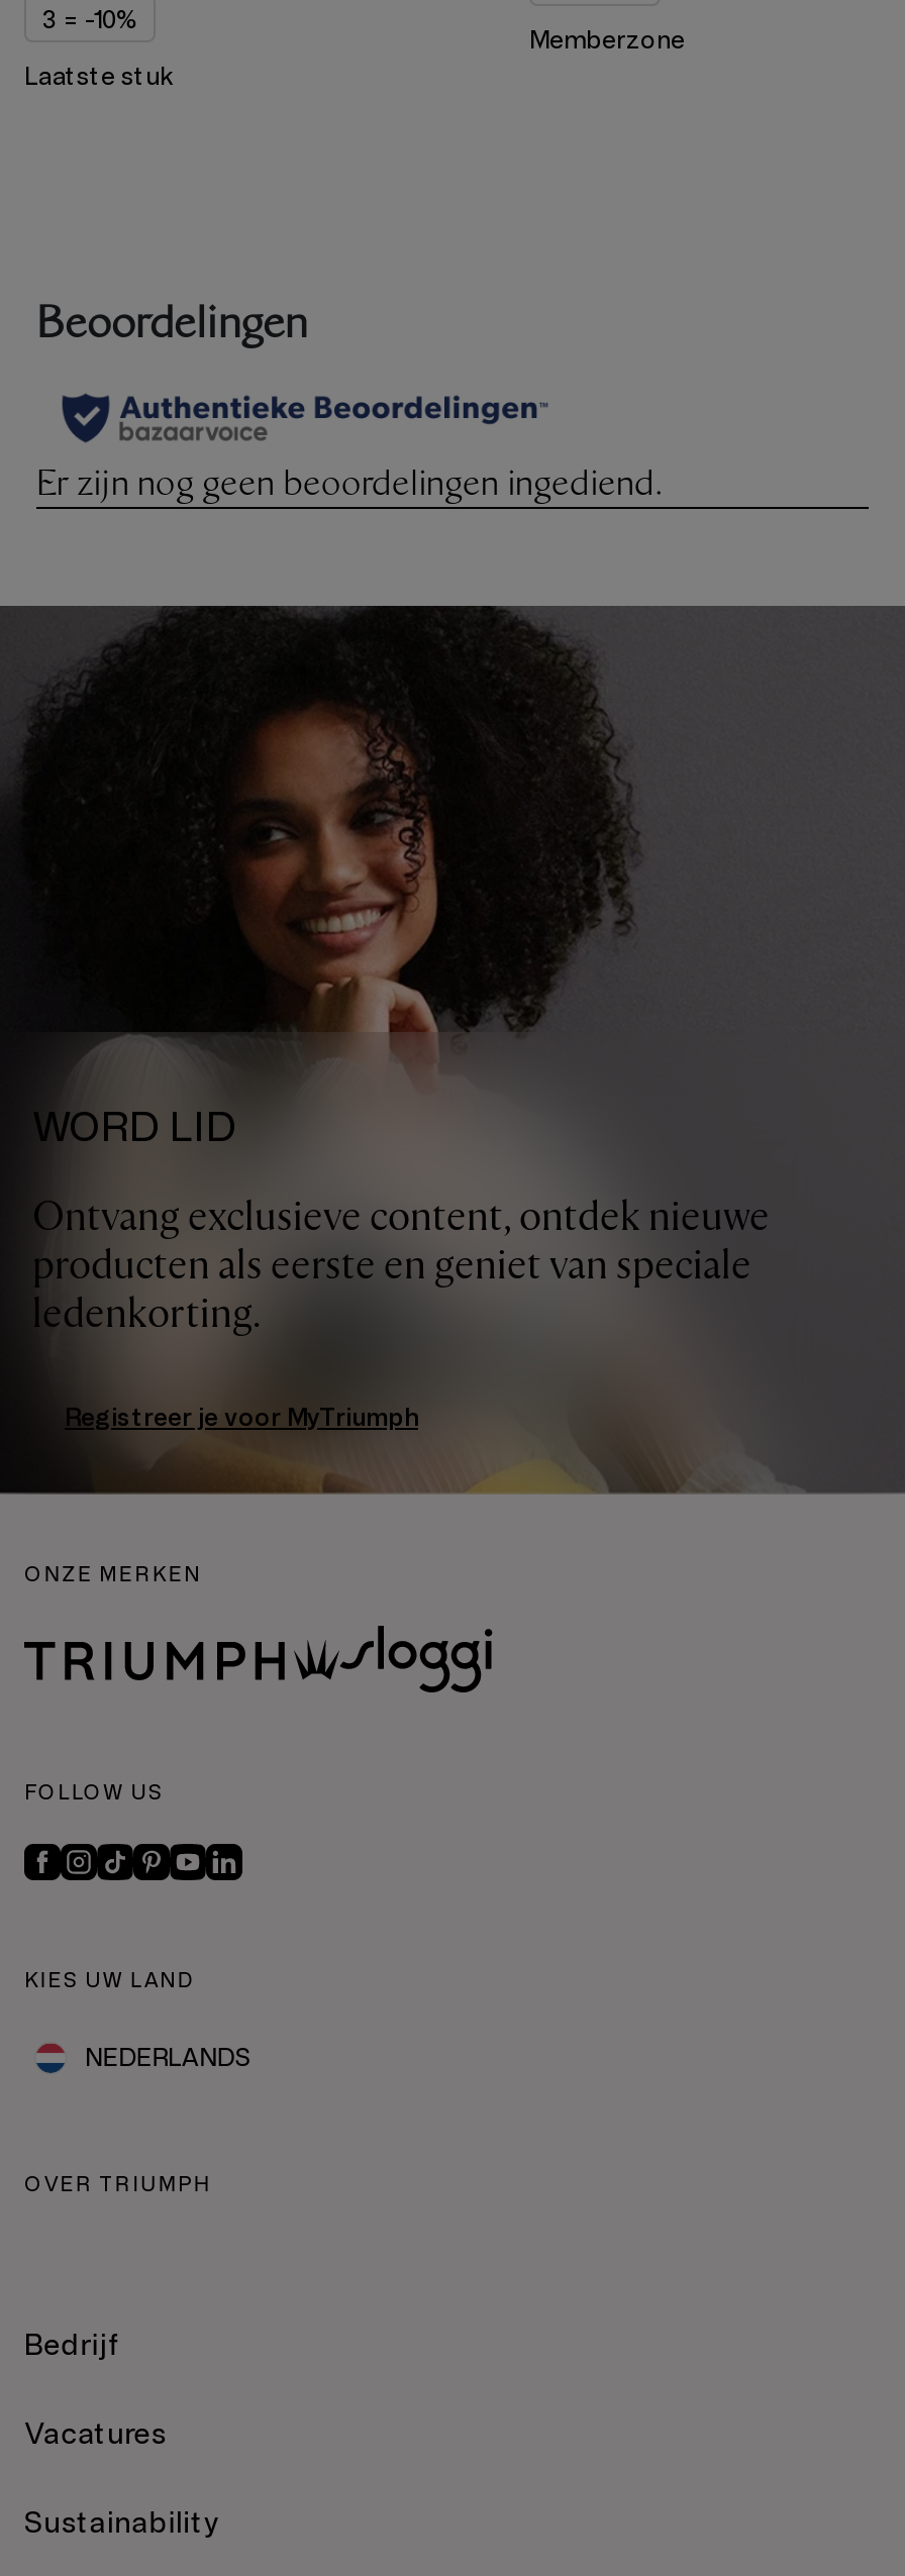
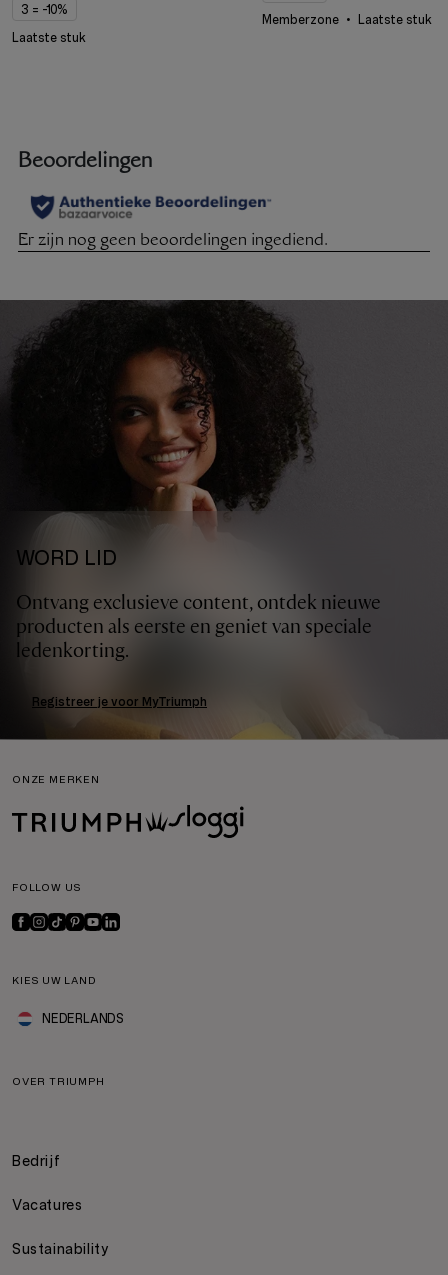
+ Laatste stuk
